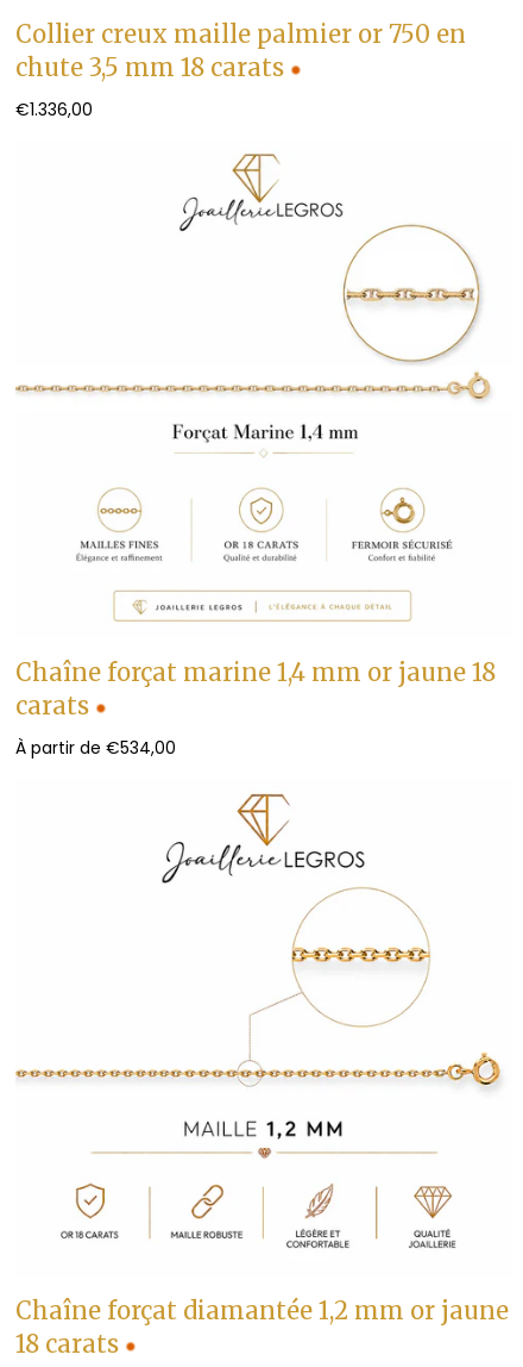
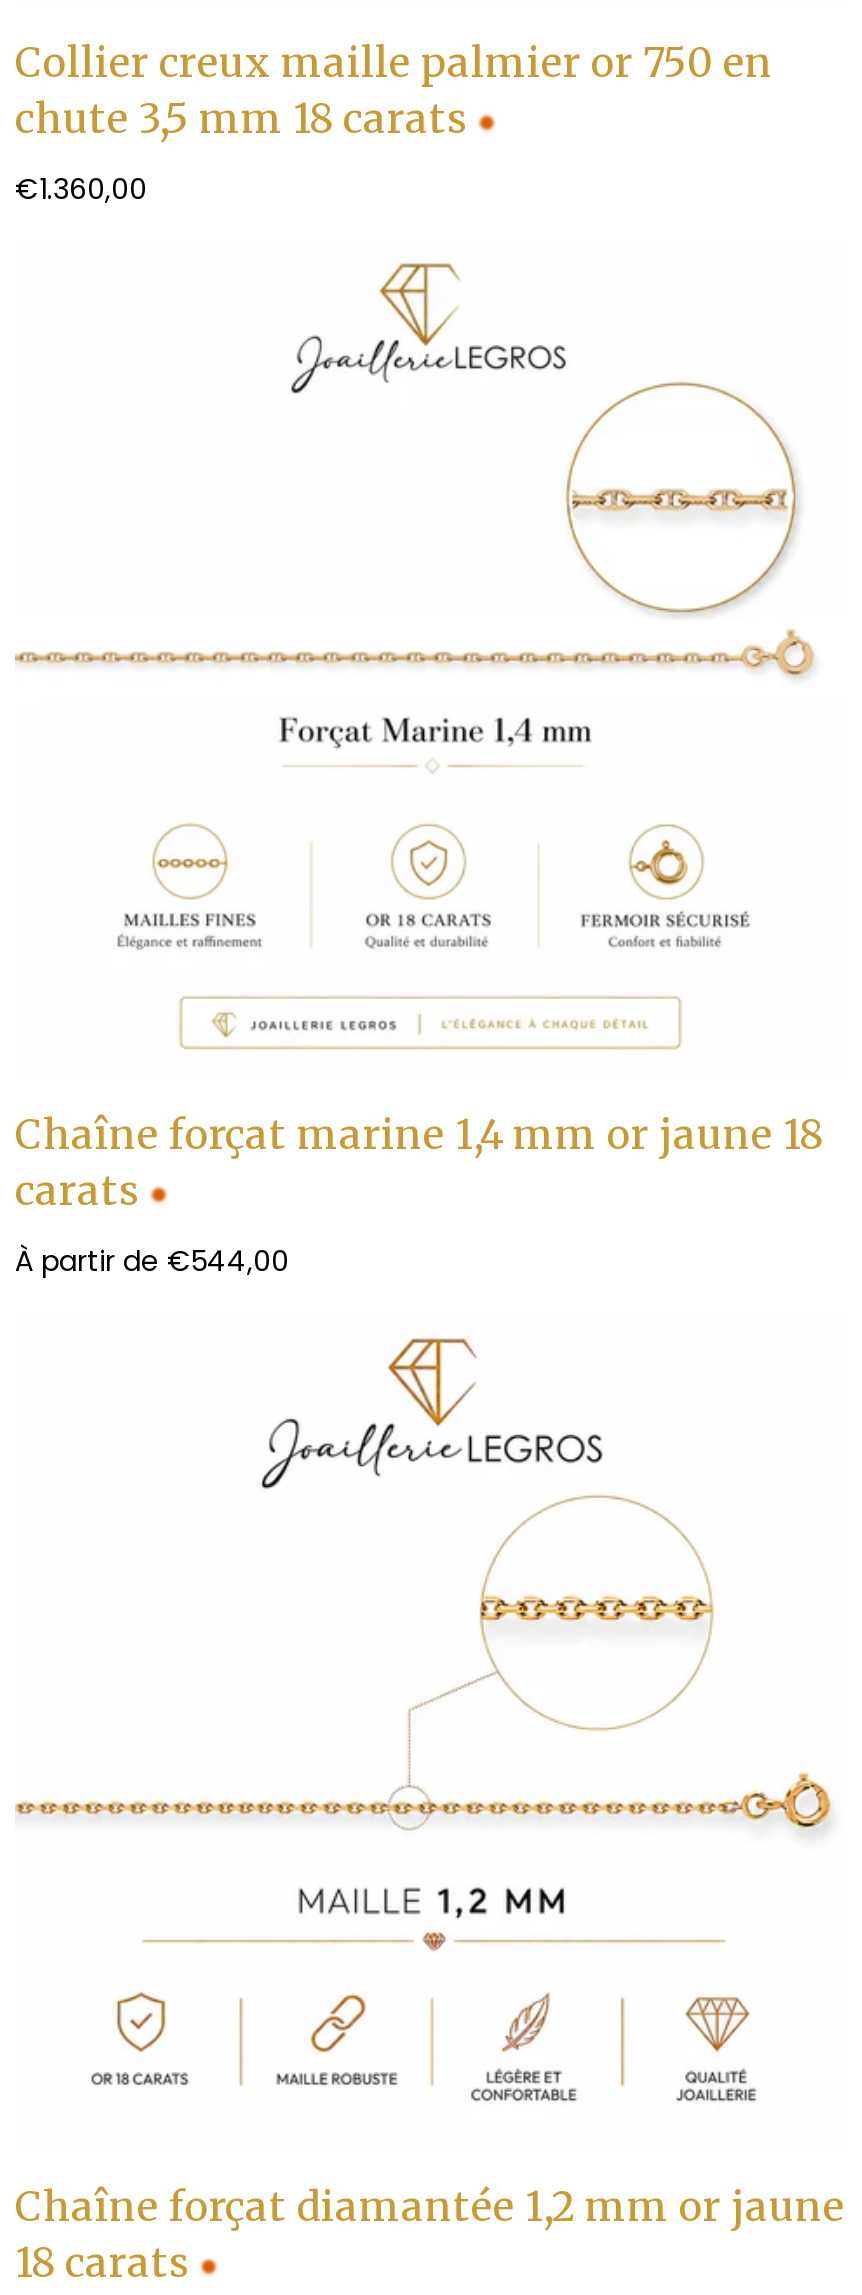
- €1.336,00
+ €1.360,00

- À partir de €534,00
+ À partir de €544,00
